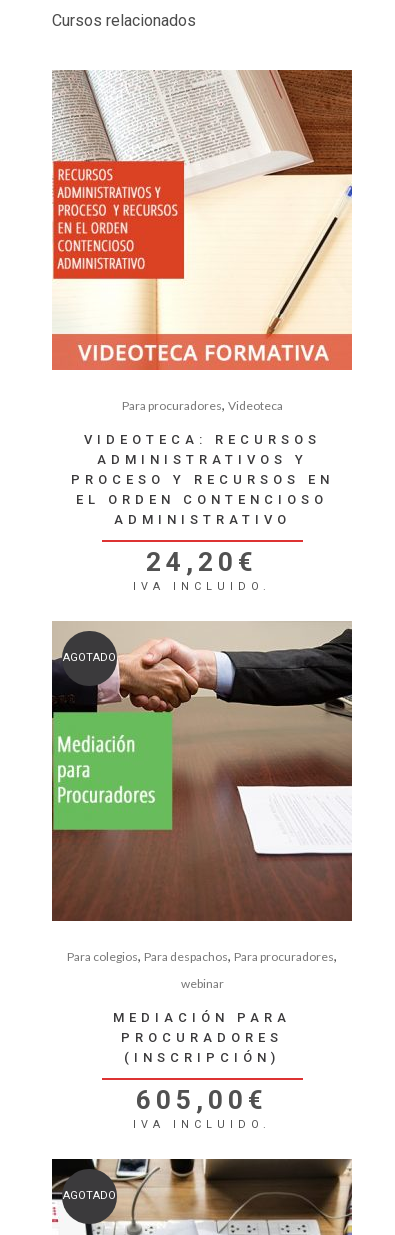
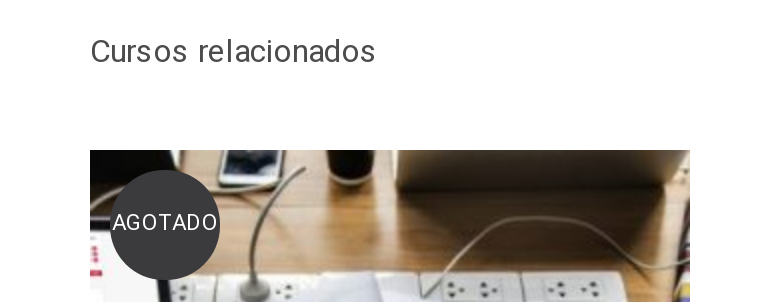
- [image]
- Para procuradores, Videoteca
- VIDEOTECA: RECURSOS
- ADMINISTRATIVOS Y
- PROCESO Y RECURSOS EN
- EL ORDEN CONTENCIOSO
- ADMINISTRATIVO
- 24,20 €
- IVA INCLUIDO.

- [image]
- AGOTADO

- Para colegios, Para despachos, Para procuradores,
- webinar
- MEDIACIÓN PARA
- PROCURADORES
- (INSCRIPCIÓN)
- 605,00 €
- IVA INCLUIDO.
